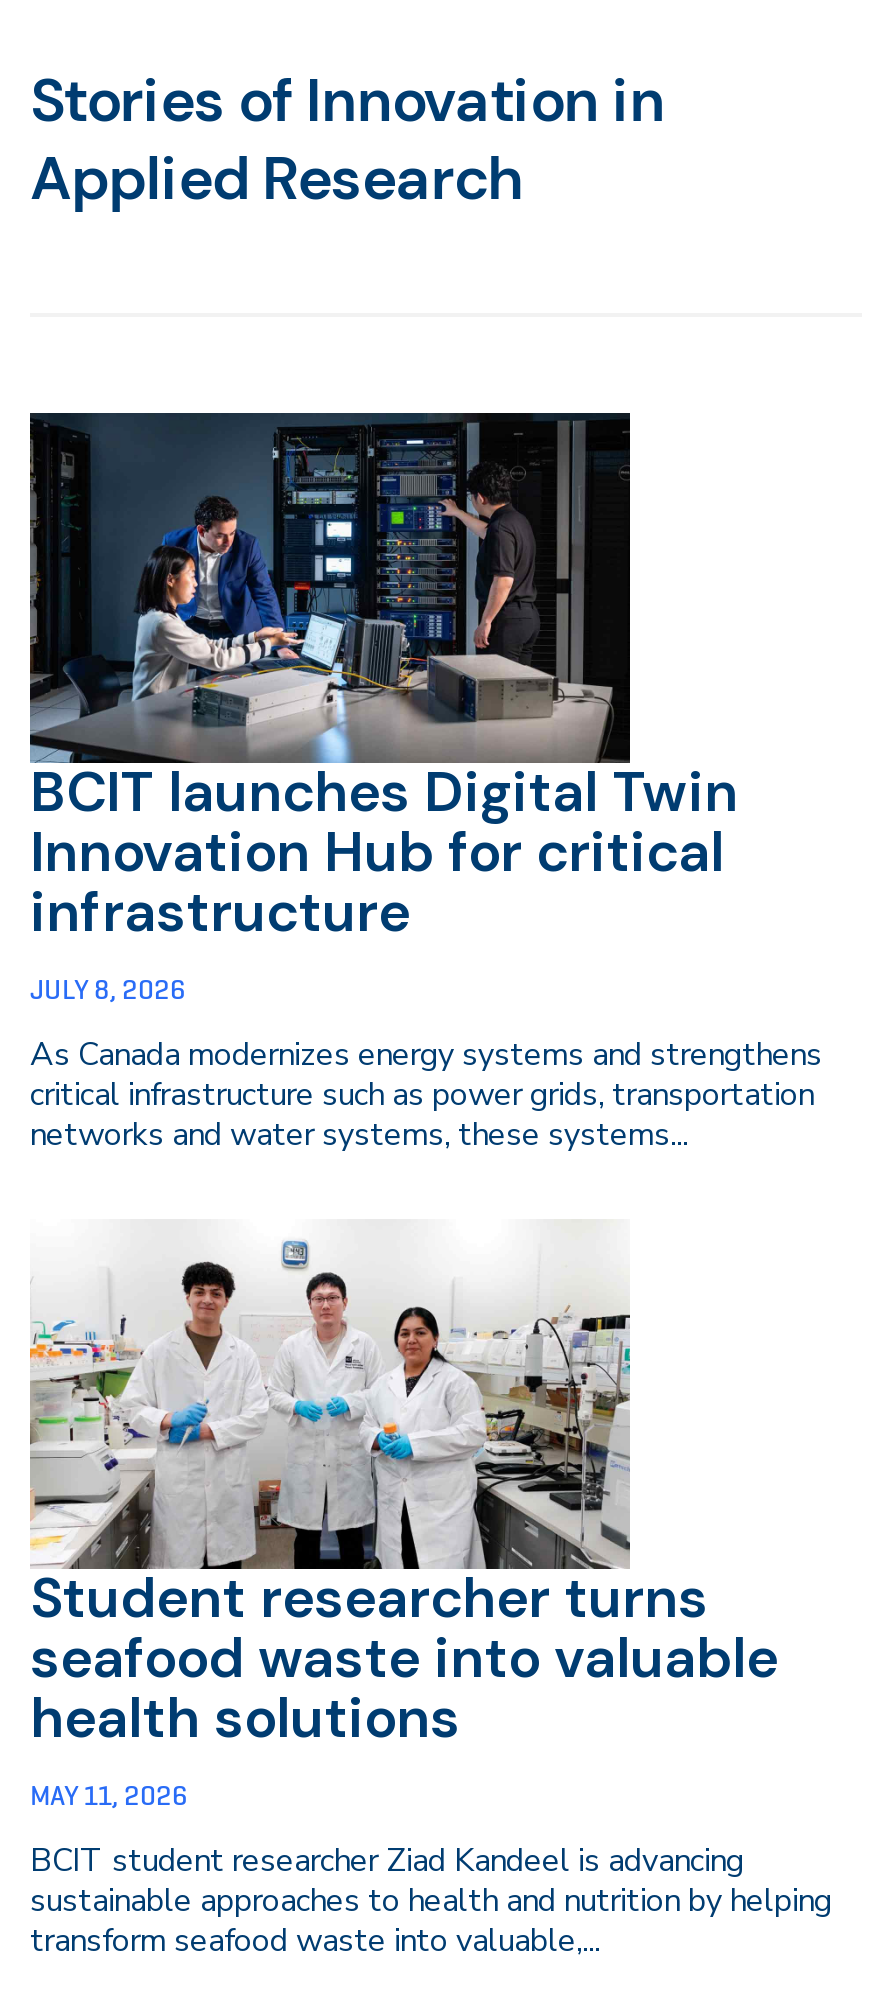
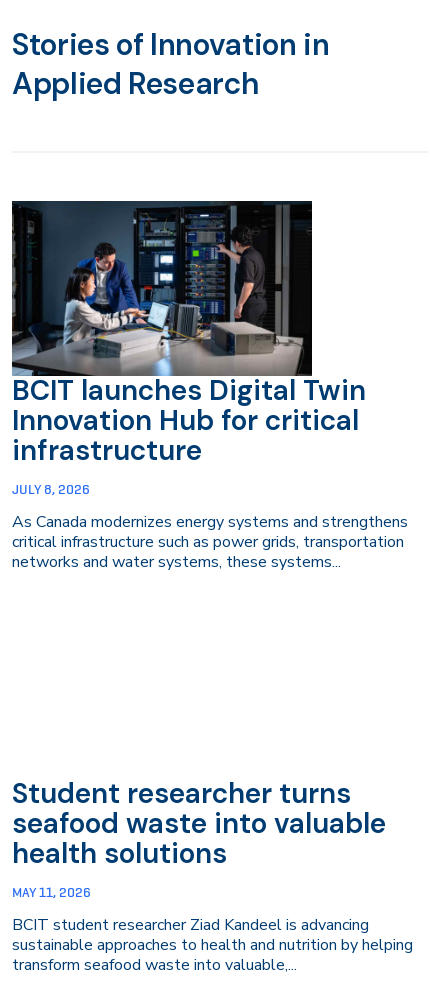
- [image]
